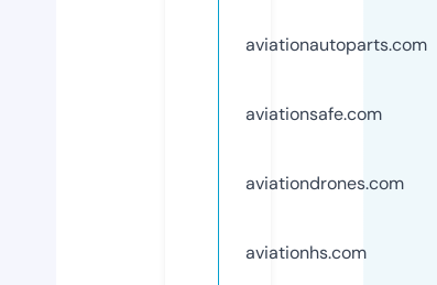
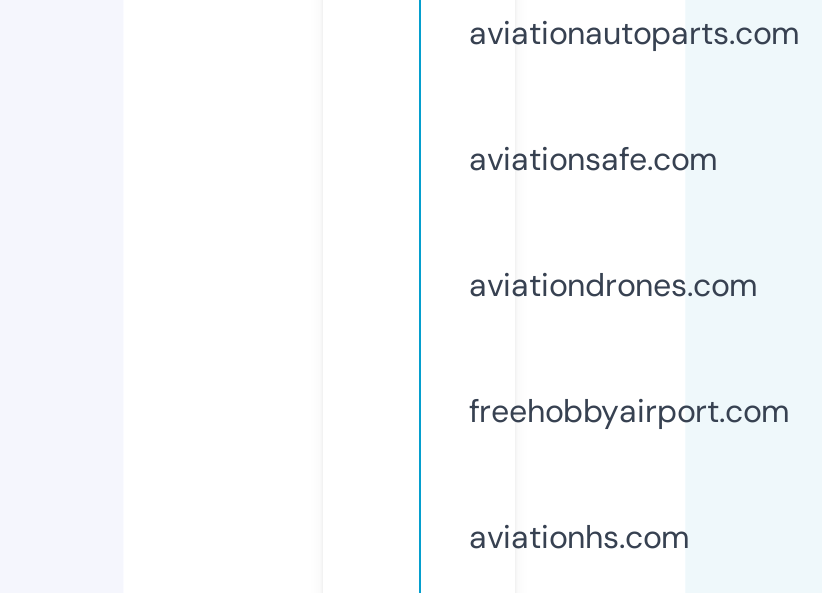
+ freehobbyairport.com
